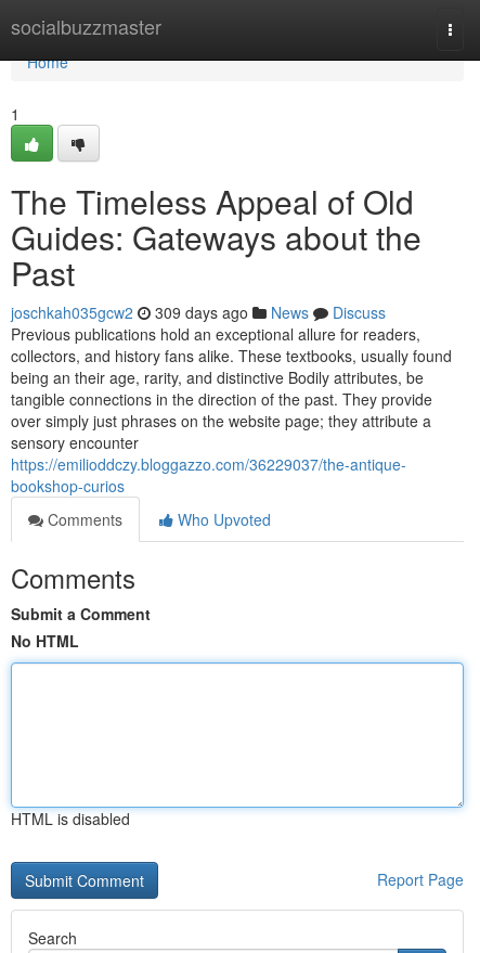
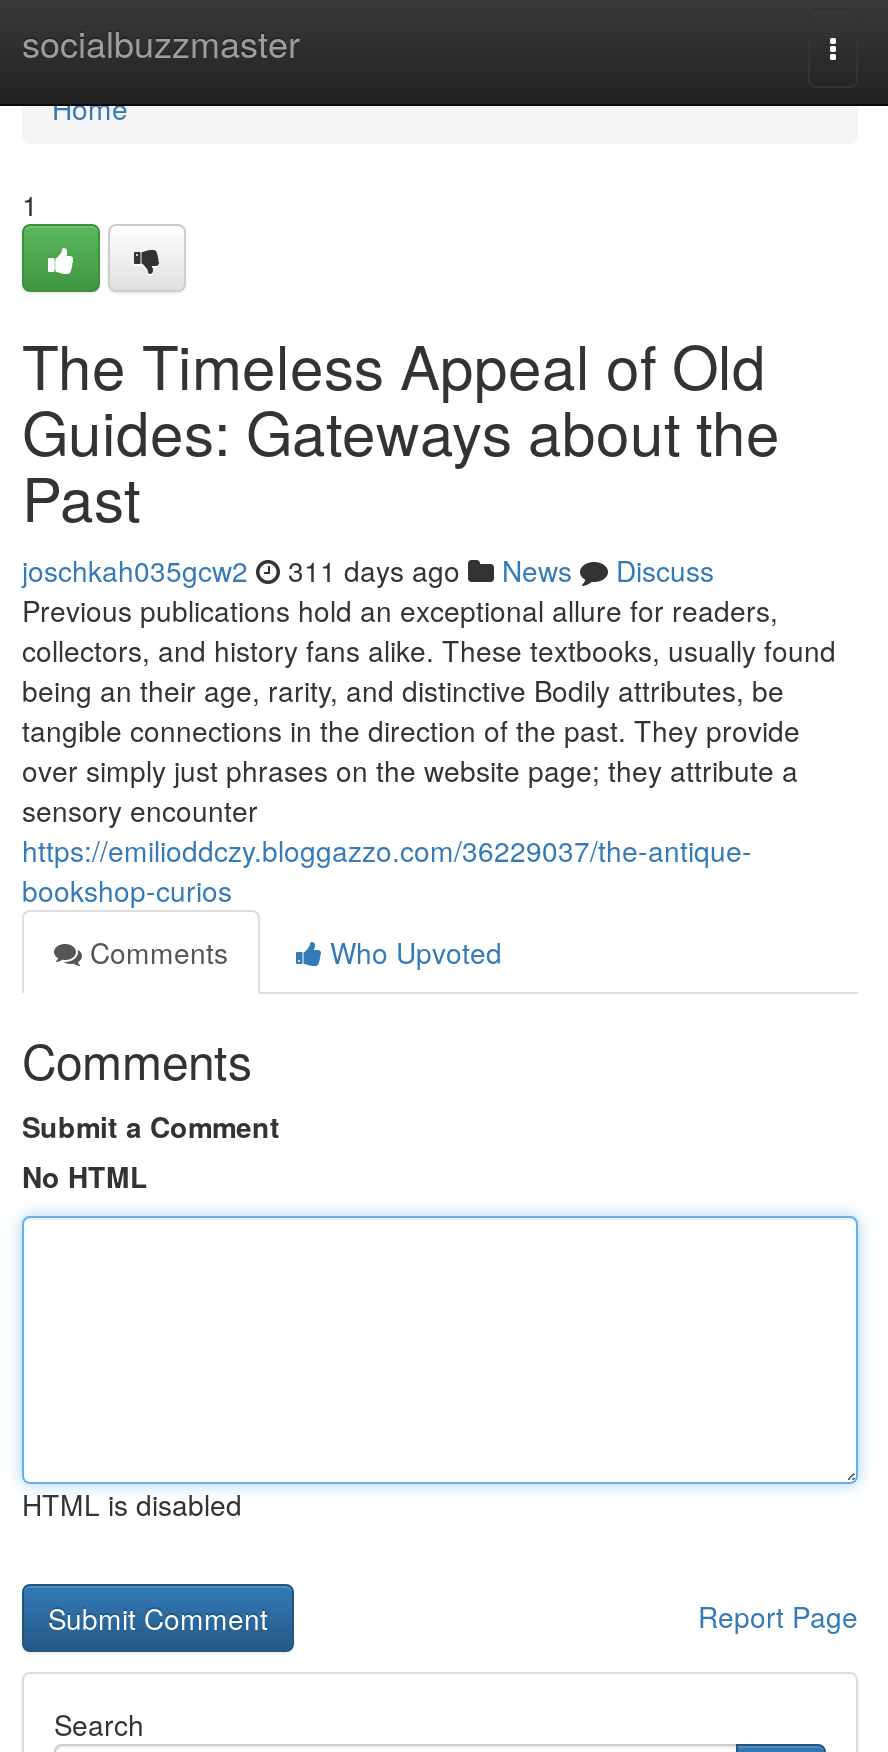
- joschkah035gcw2 309 days ago News Discuss
+ joschkah035gcw2 311 days ago News Discuss
